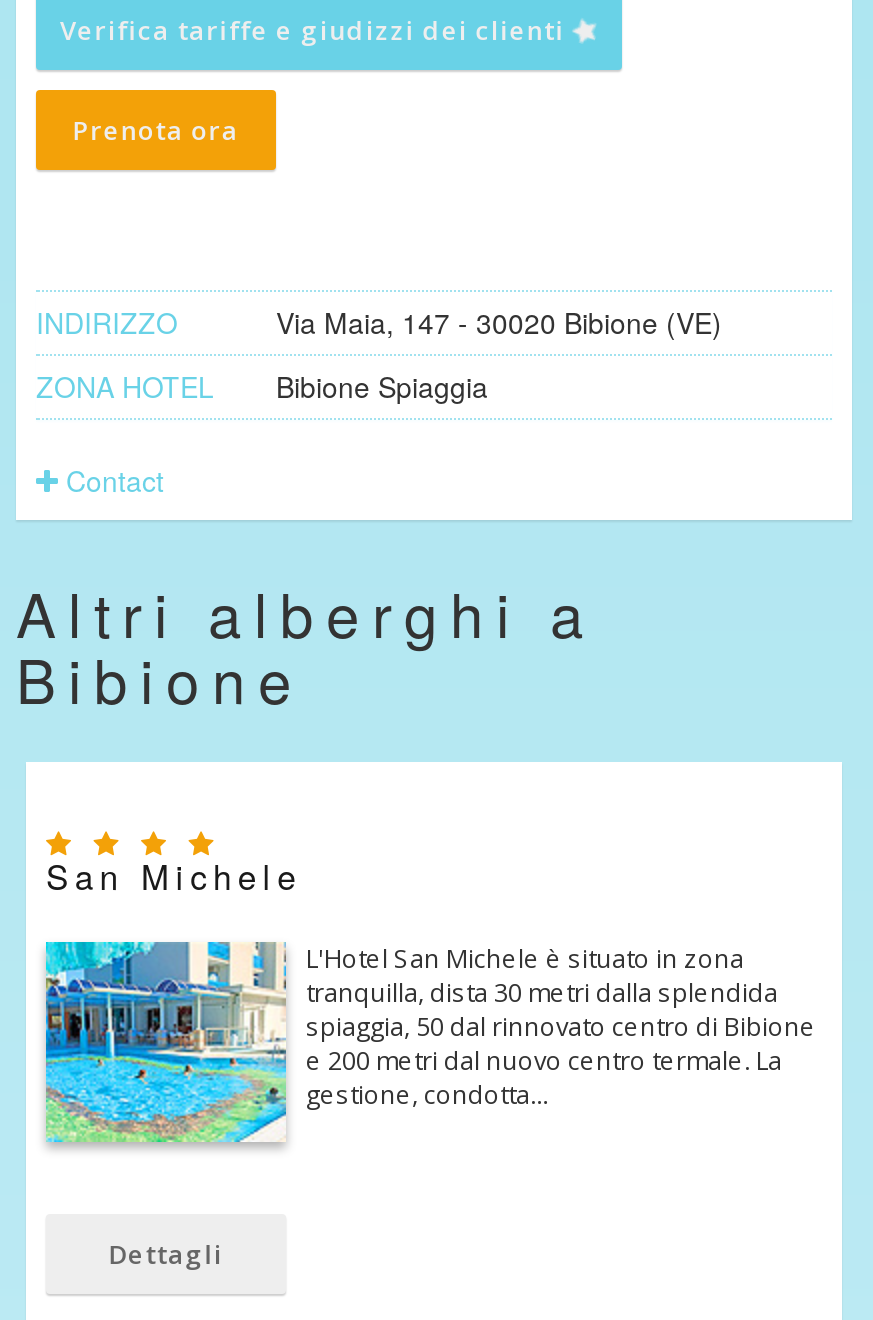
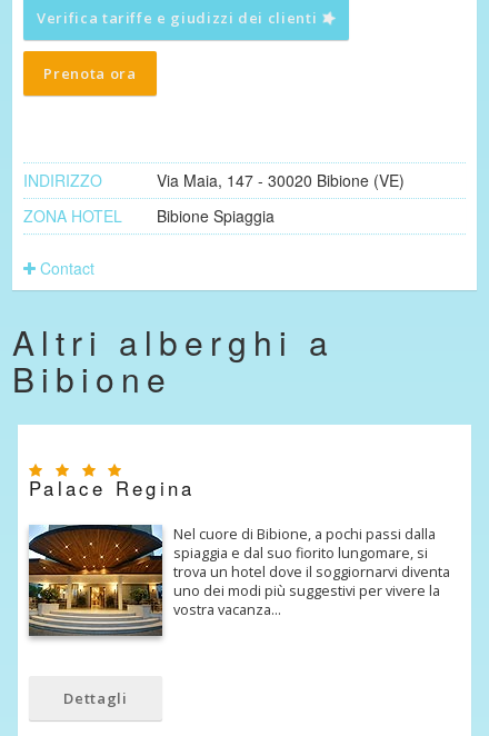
- San Michele
+ Palace Regina

- [image]
- L'Hotel San Michele è situato in zona
- tranquilla, dista 30 metri dalla splendida
- spiaggia, 50 dal rinnovato centro di Bibione
- e 200 metri dal nuovo centro termale. La
- gestione, condotta…
+ [image]
+ Nel cuore di Bibione, a pochi passi dalla
+ spiaggia e dal suo fiorito lungomare, si
+ trova un hotel dove il soggiornarvi diventa
+ uno dei modi più suggestivi per vivere la
+ vostra vacanza…
